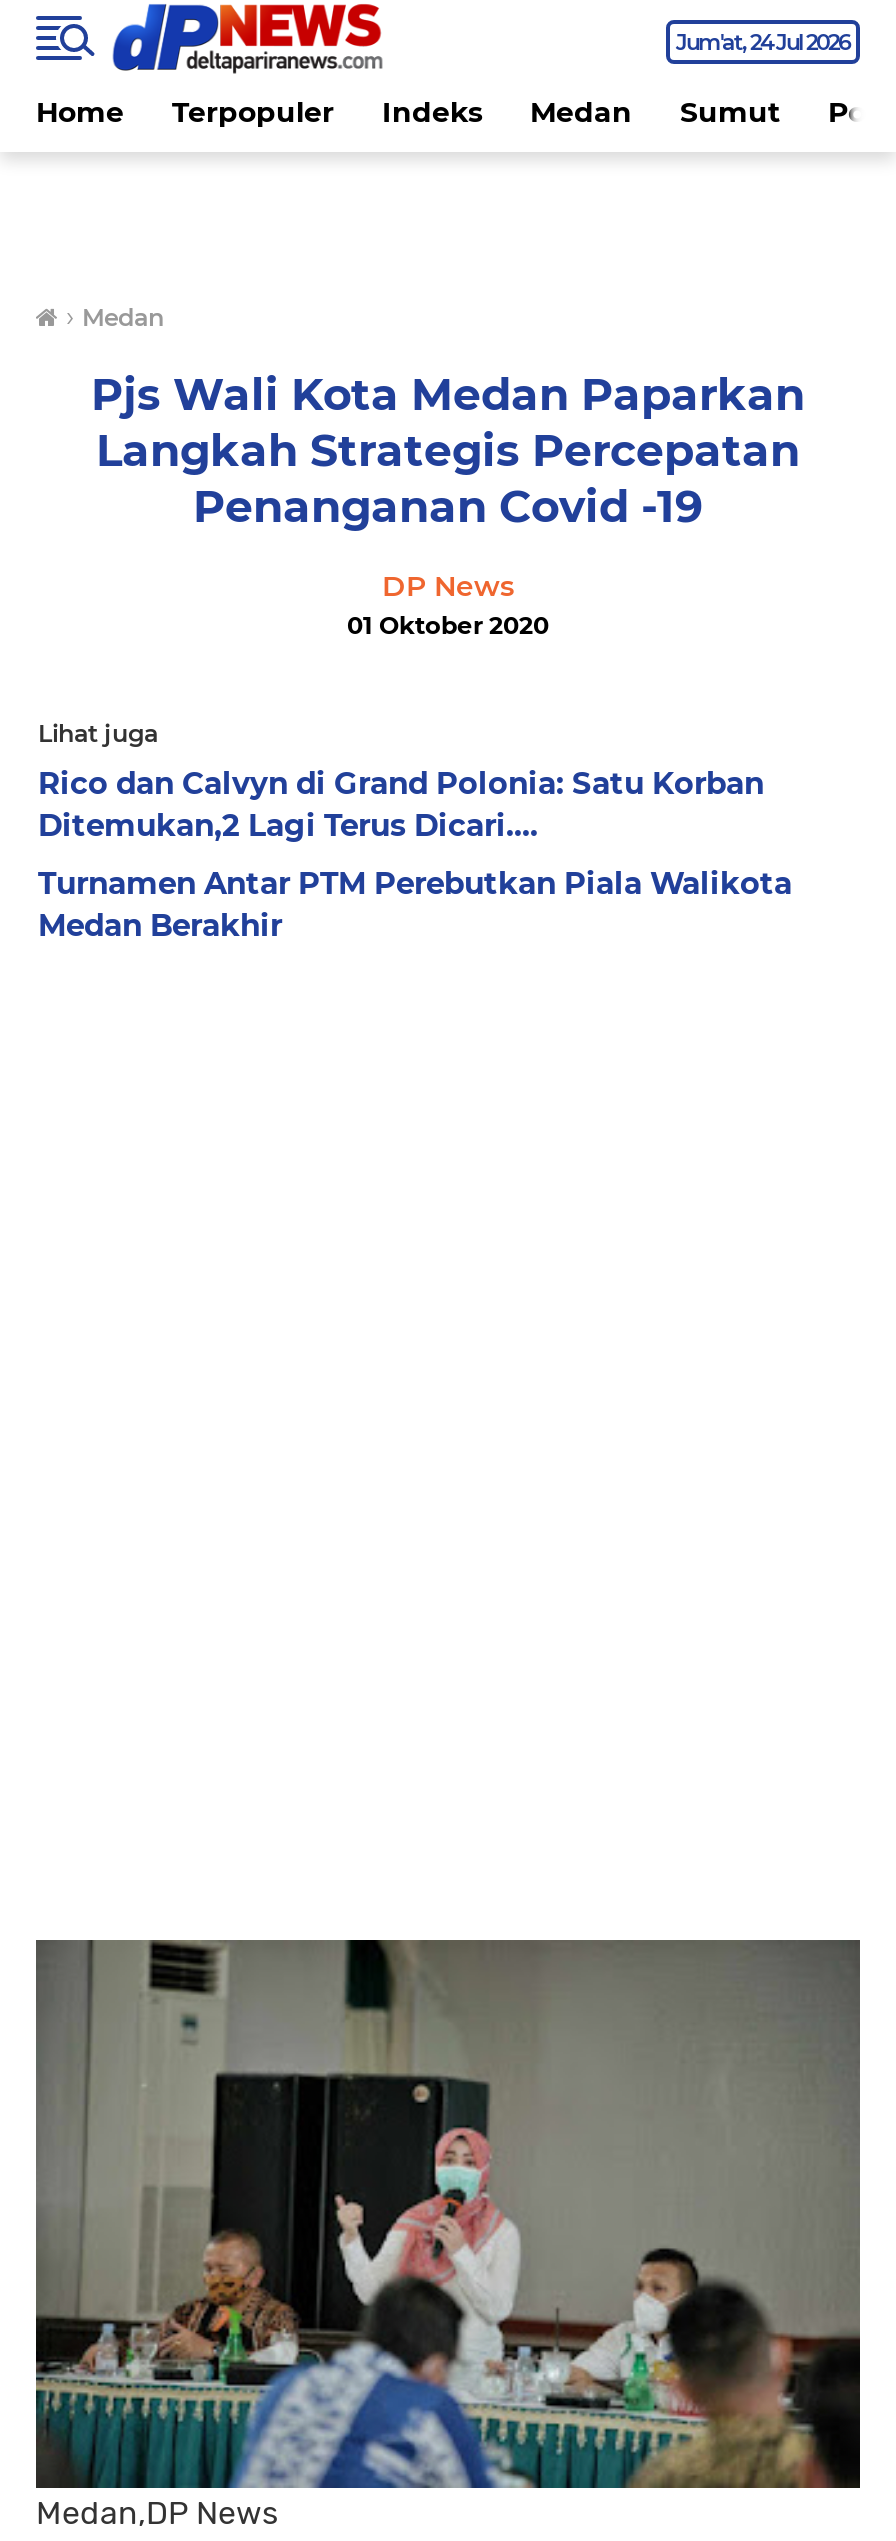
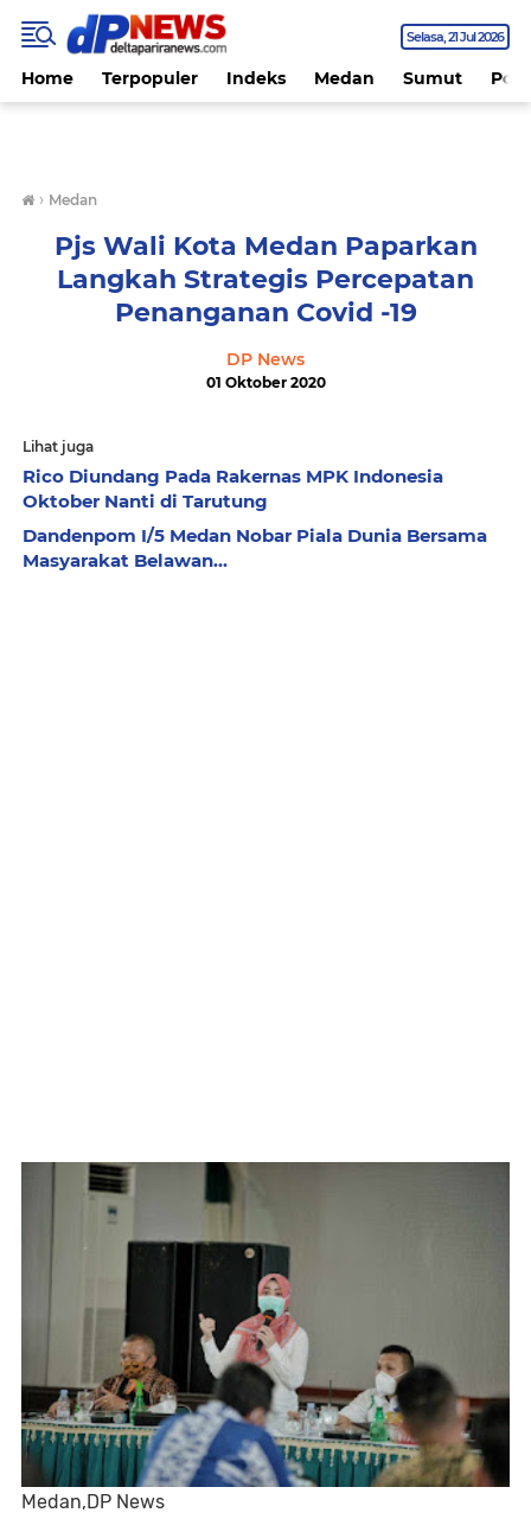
- Jum'at 24 Jul 2026
+ Selasa 21 Jul 2026

- Rico dan Calvyn di Grand Polonia: Satu Korban
- Ditemukan,2 Lagi Terus Dicari....
+ Rico Diundang Pada Rakernas MPK Indonesia
+ Oktober Nanti di Tarutung

- Turnamen Antar PTM Perebutkan Piala Walikota
- Medan Berakhir
+ Dandenpom I/5 Medan Nobar Piala Dunia Bersama
+ Masyarakat Belawan...
